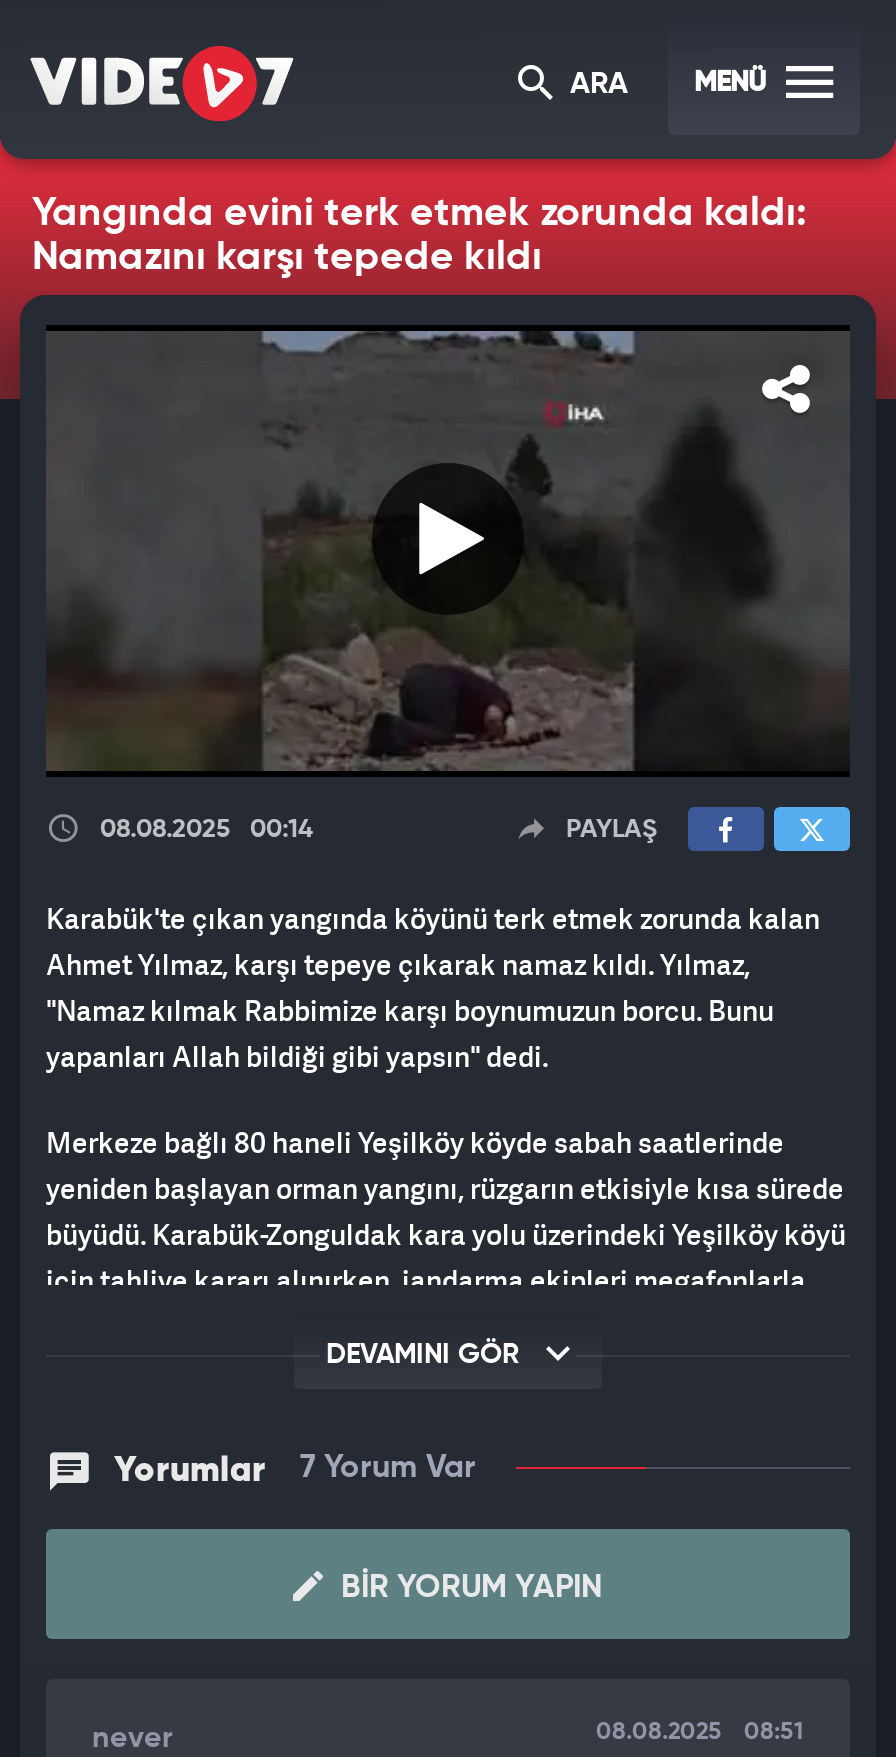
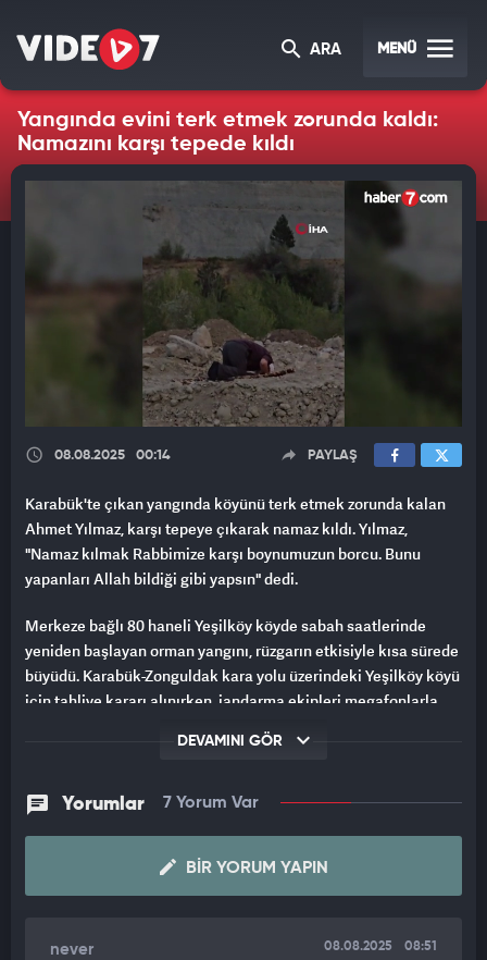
- [image]
+ [image]
